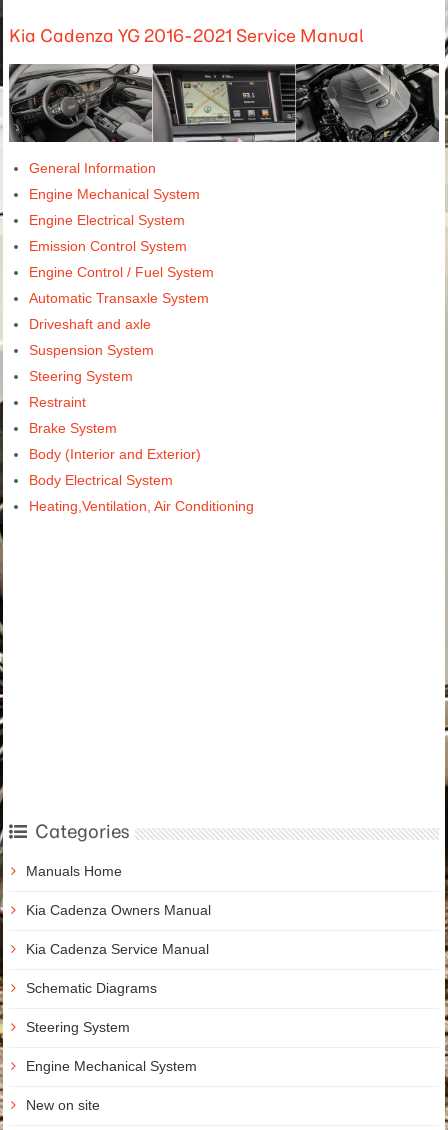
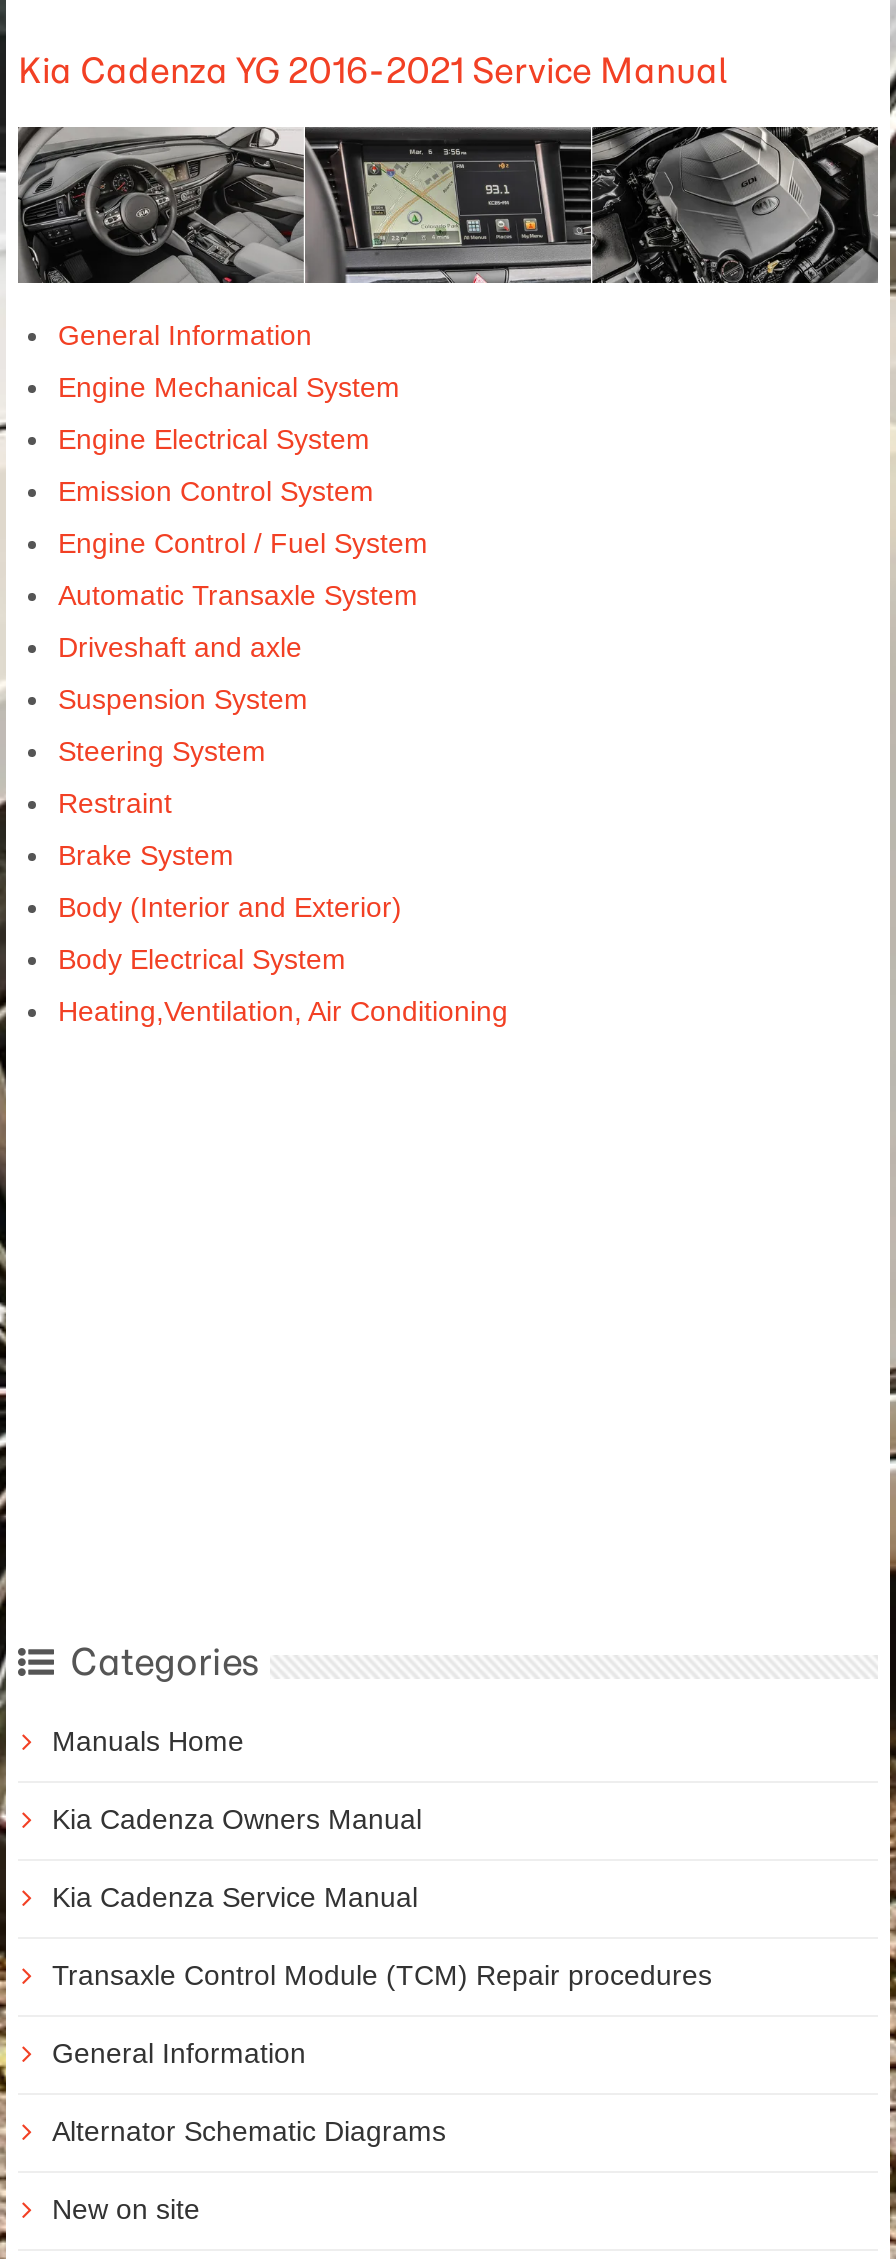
- Schematic Diagrams
+ Transaxle Control Module (TCM) Repair procedures

- Steering System
+ General Information

- Engine Mechanical System
+ Alternator Schematic Diagrams
